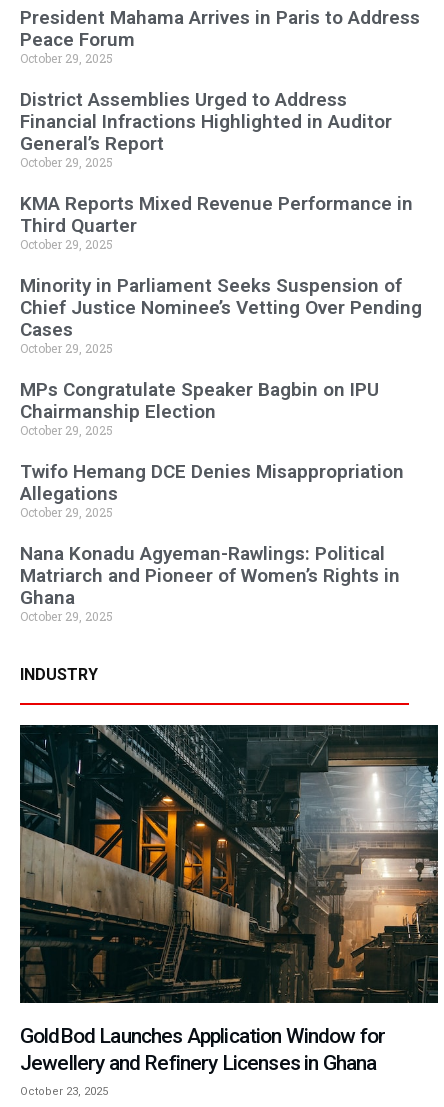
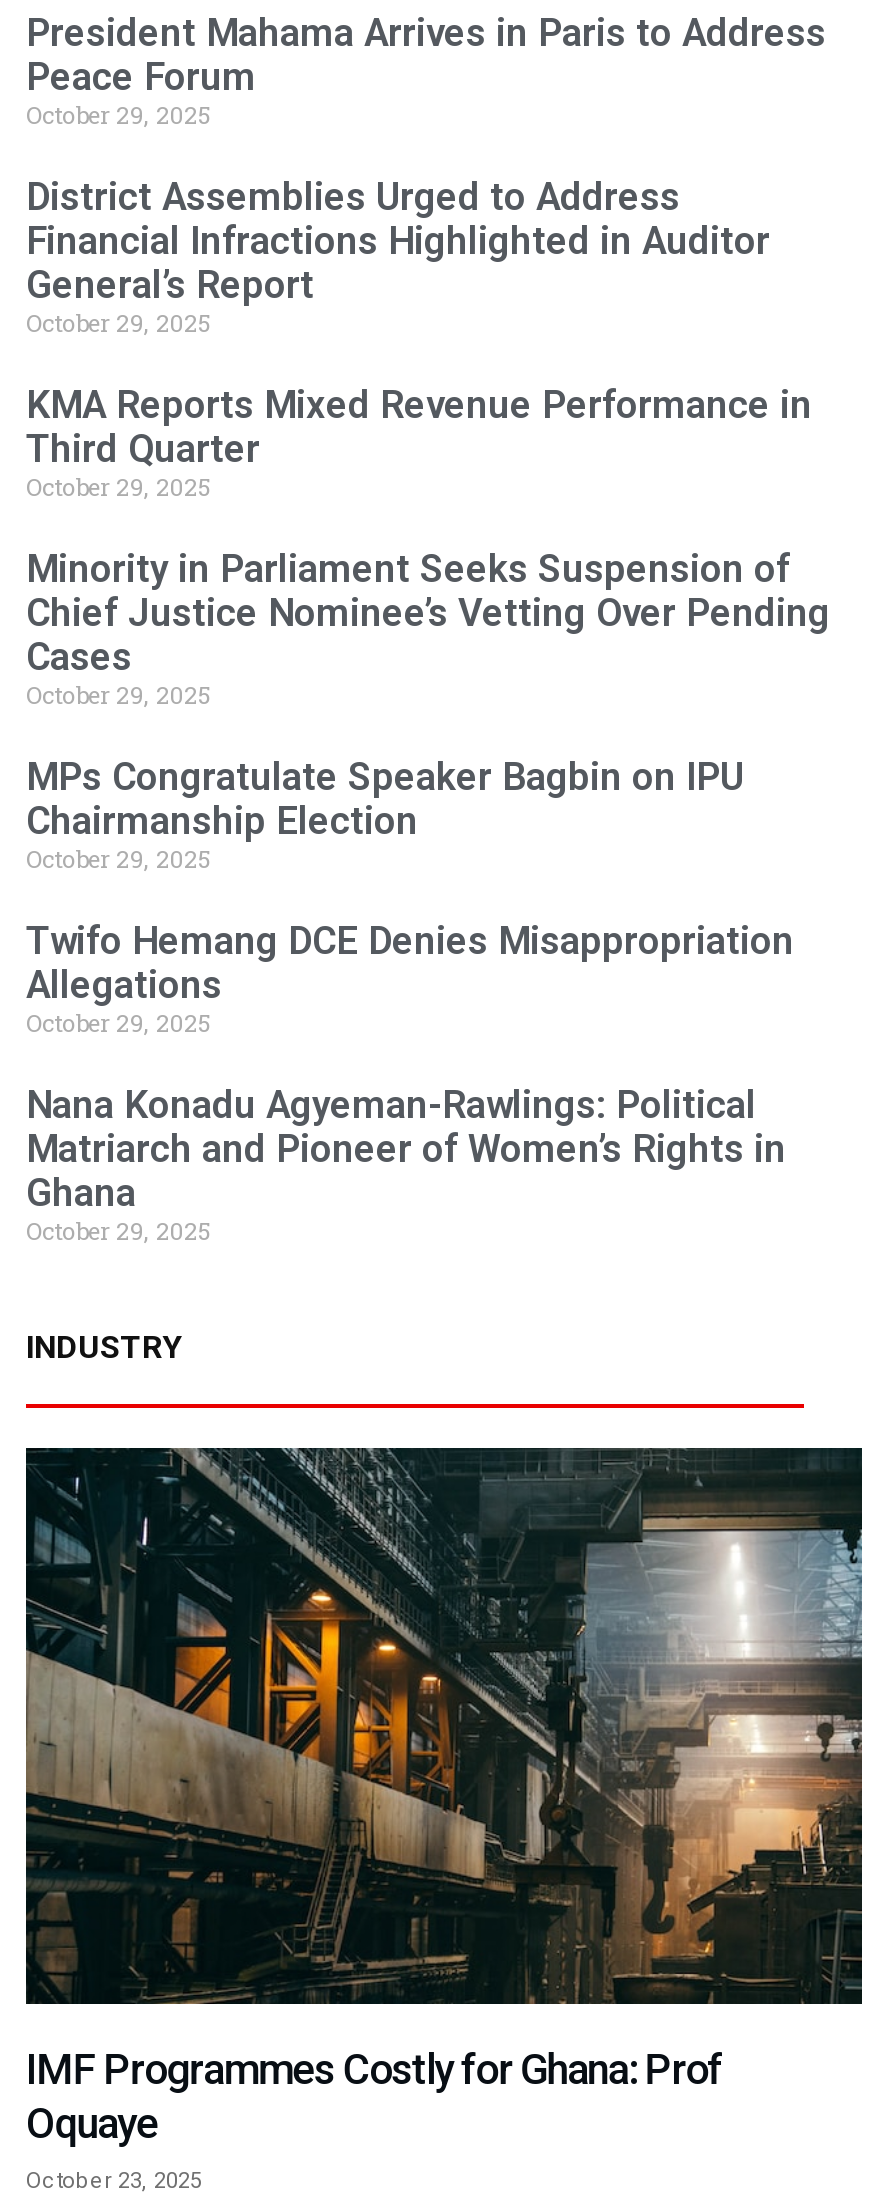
- GoldBod Launches Application Window for
- Jewellery and Refinery Licenses in Ghana
+ IMF Programmes Costly for Ghana: Prof
+ Oquaye
